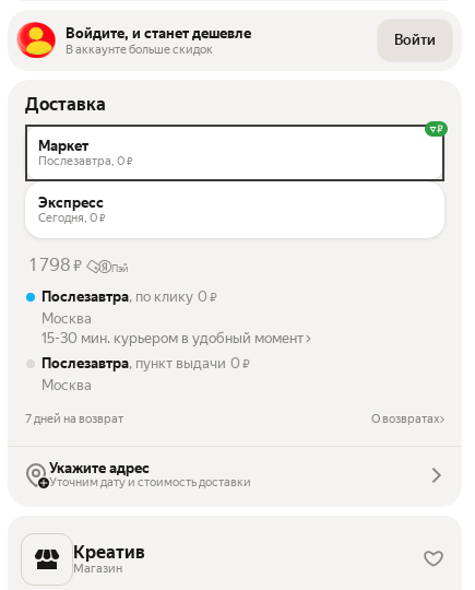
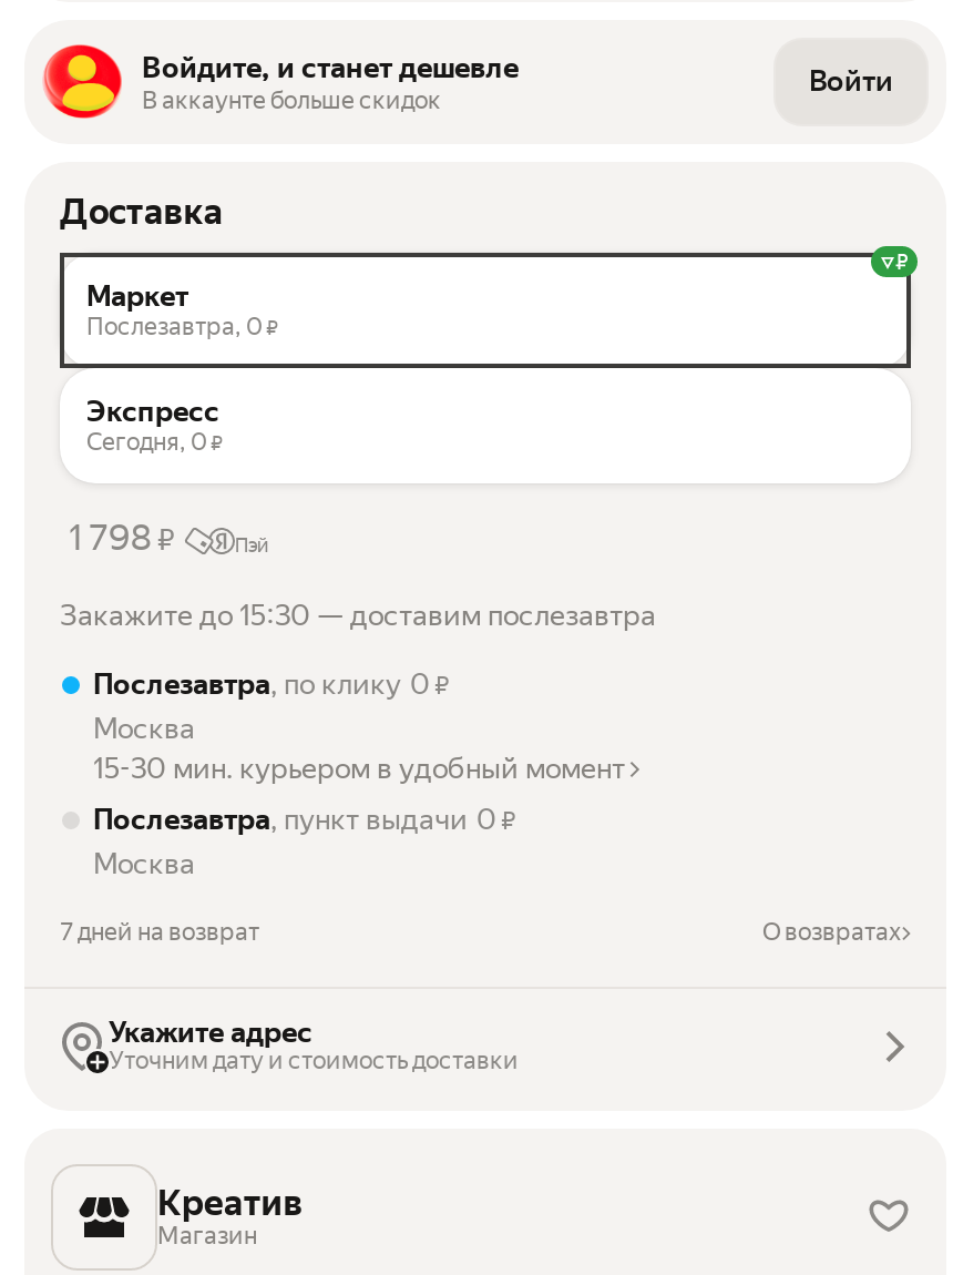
+ Закажите до 15:30 — доставим послезавтра
